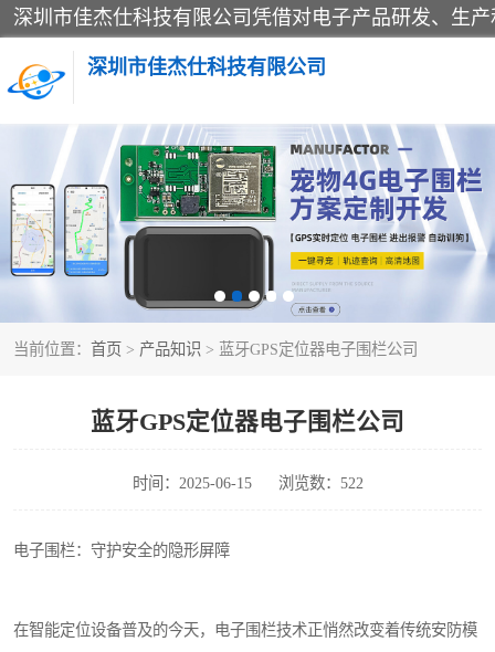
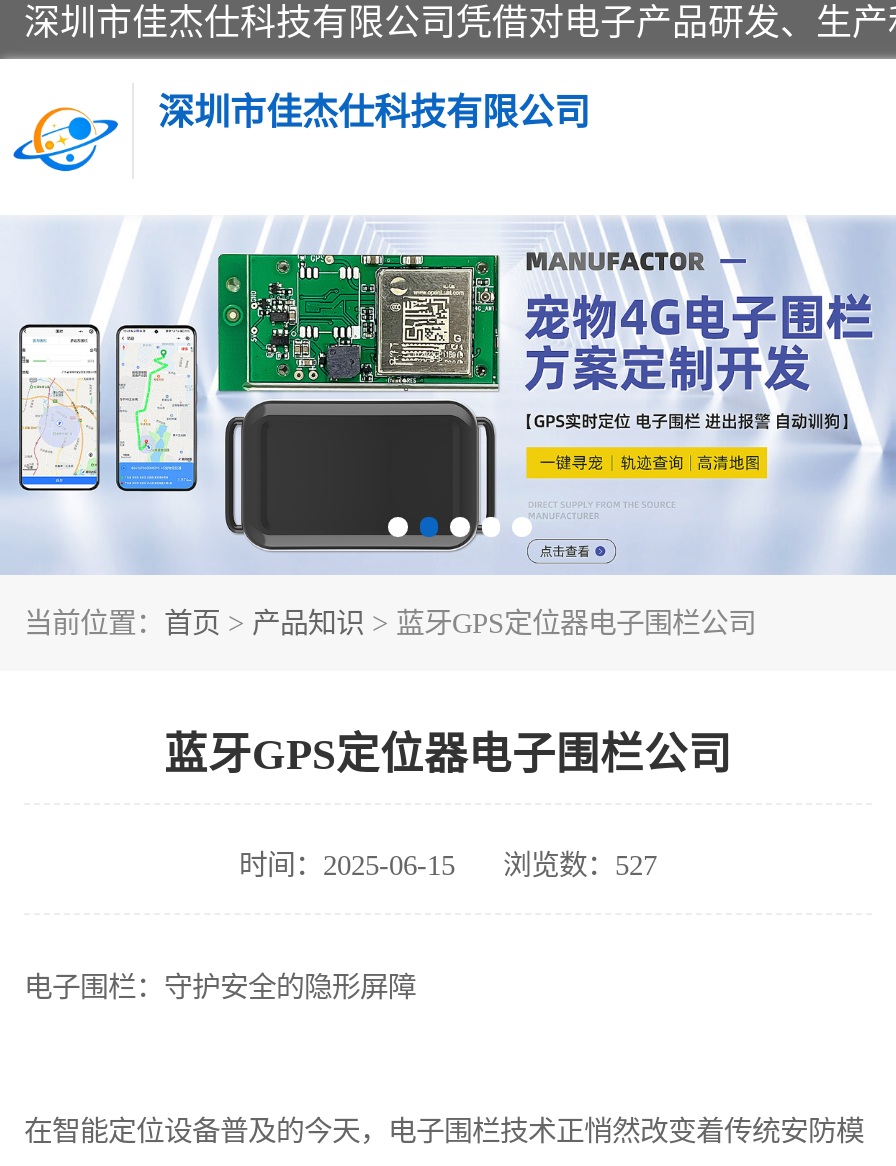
- 时间：2025-06-15 浏览数：522
+ 时间：2025-06-15 浏览数：527
